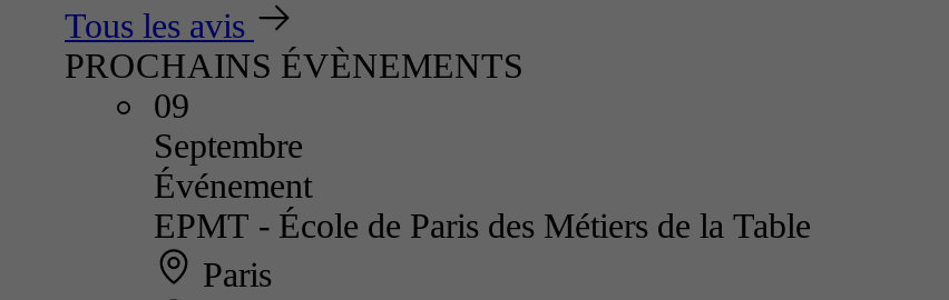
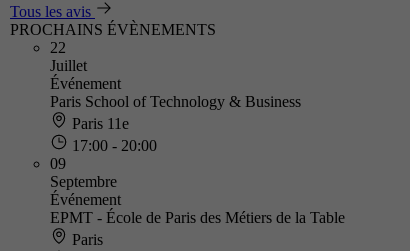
+ 22
+ Juillet
+ Événement
+ Paris School of Technology & Business
+ Paris 11e
+ 17:00 - 20:00
